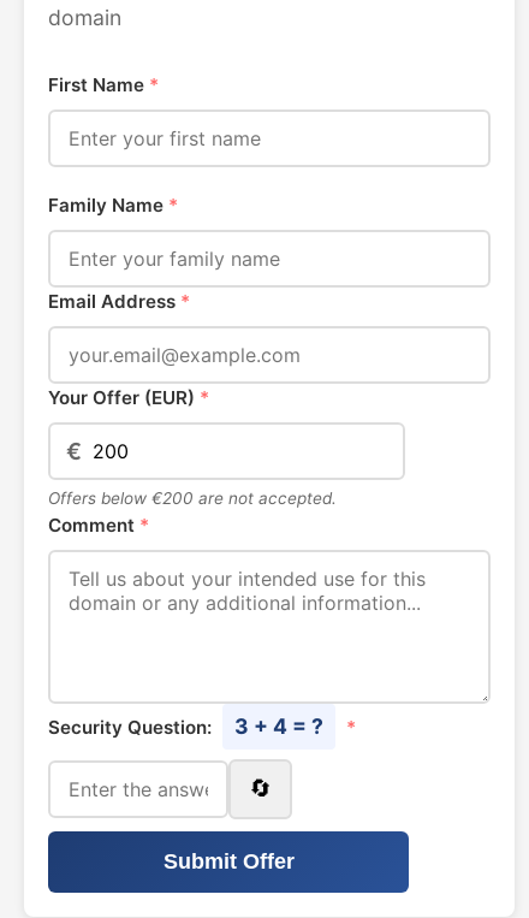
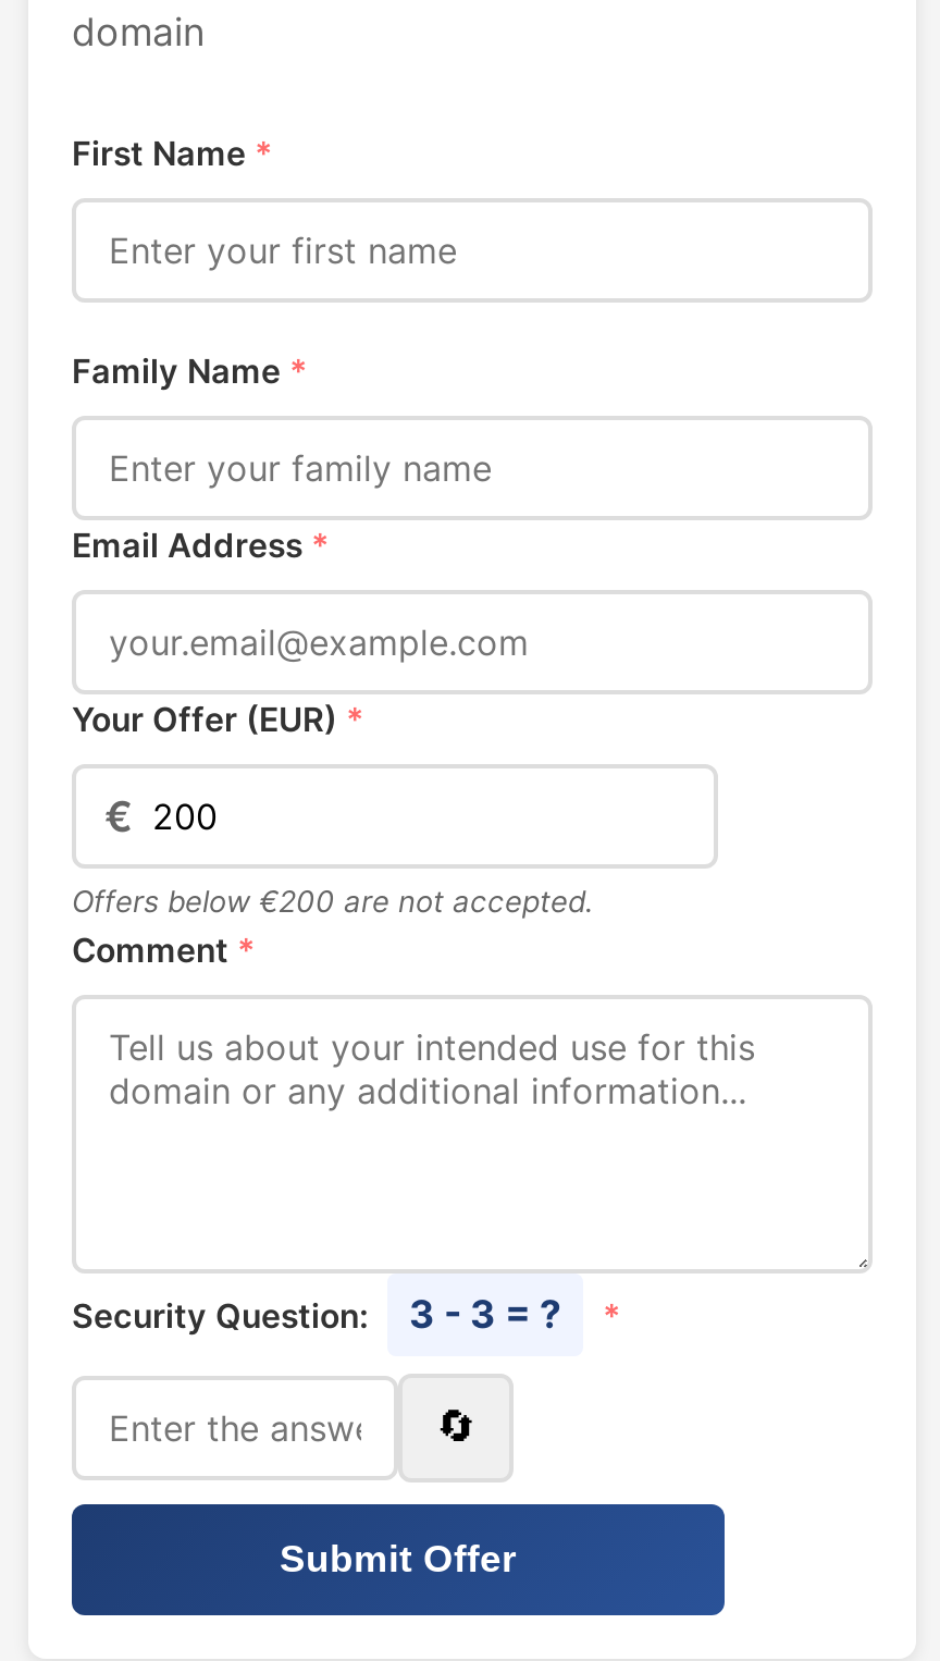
- 3 + 4 = ?
+ 3 - 3 = ?
